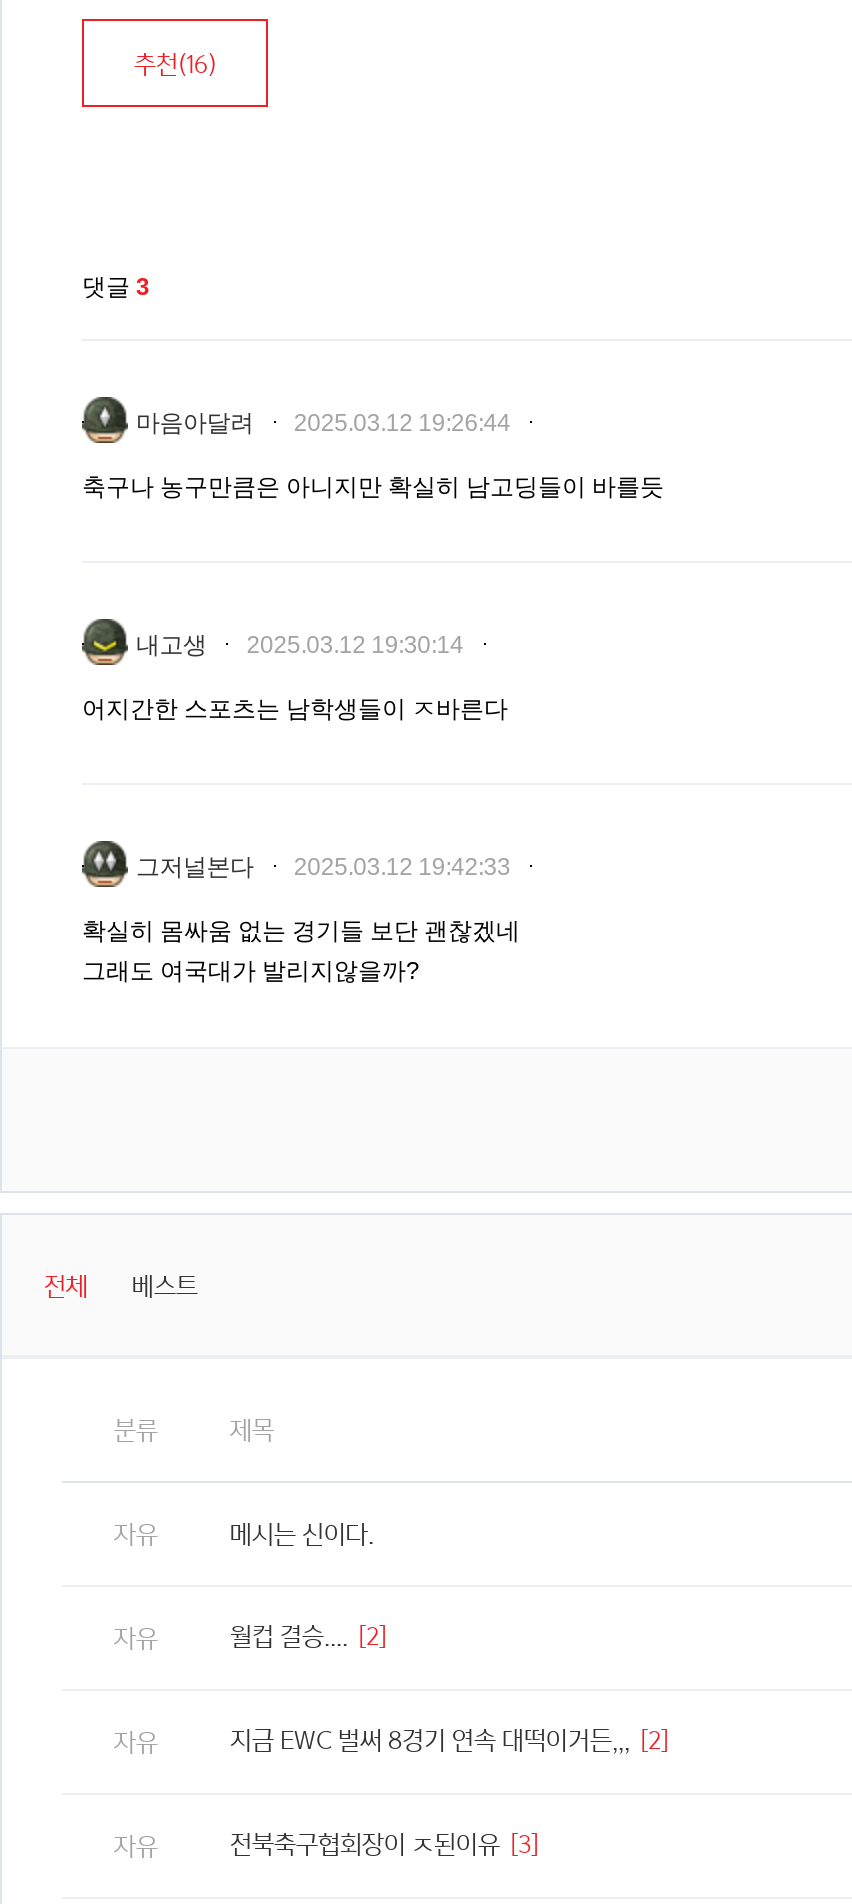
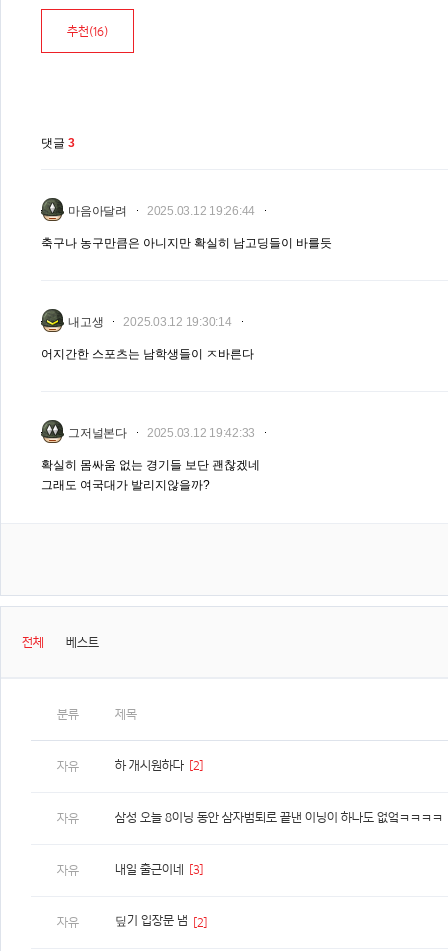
- 메시는 신이다.
+ 하 개시원하다 [2]

- 월컵 결승.... [2]
+ 삼성 오늘 8이닝 동안 삼자범퇴로 끝낸 이닝이 하나도 없엌ㅋㅋㅋㅋ

- 지금 EWC 벌써 8경기 연속 대떡이거든,,, [2]
+ 내일 출근이네 [3]

- 전북축구협회장이 ㅈ된이유 [3]
+ 딮기 입장문 냄 [2]
